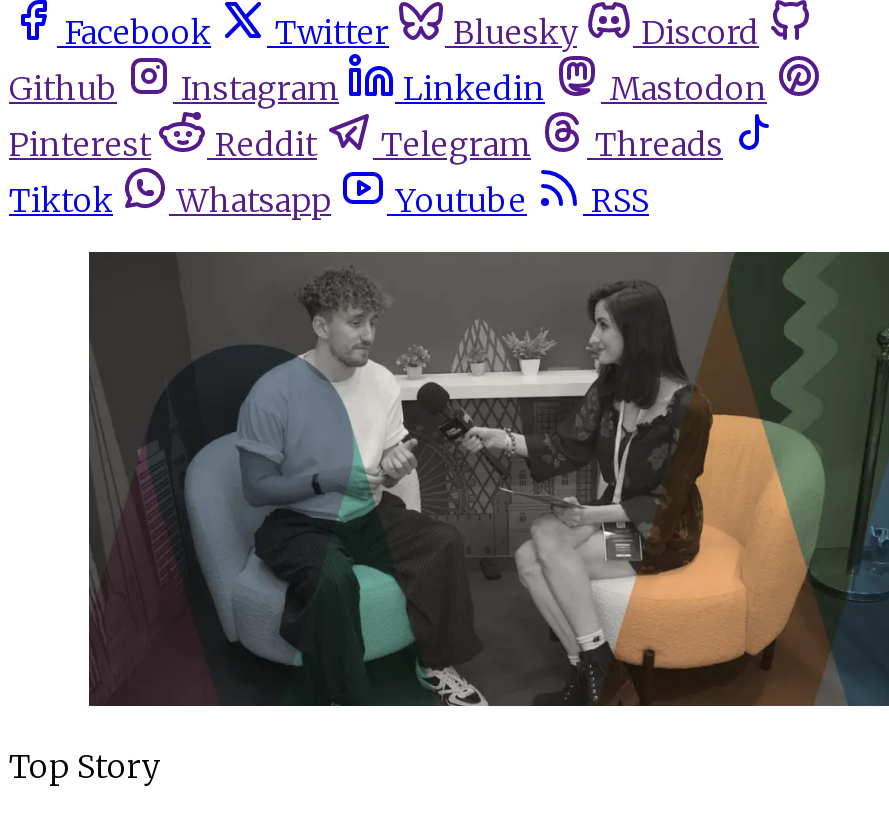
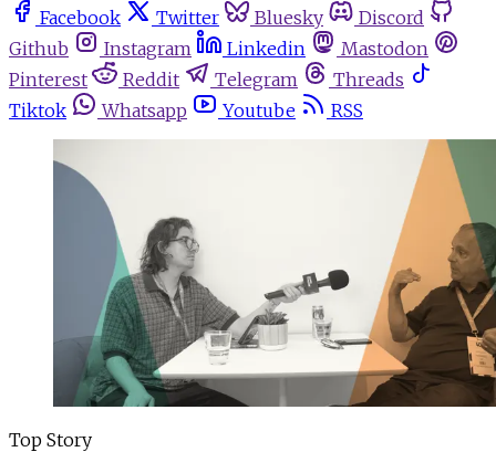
- [image]
+ [image]
